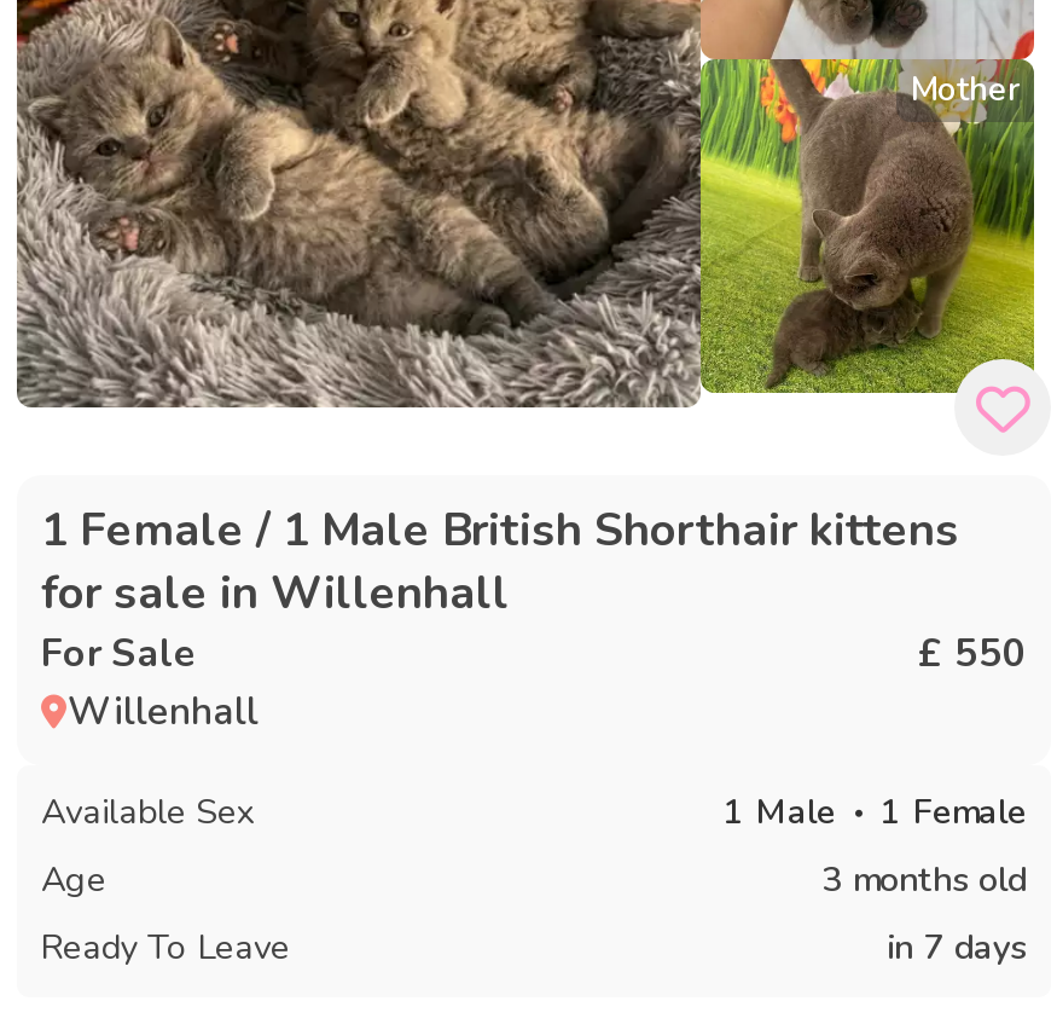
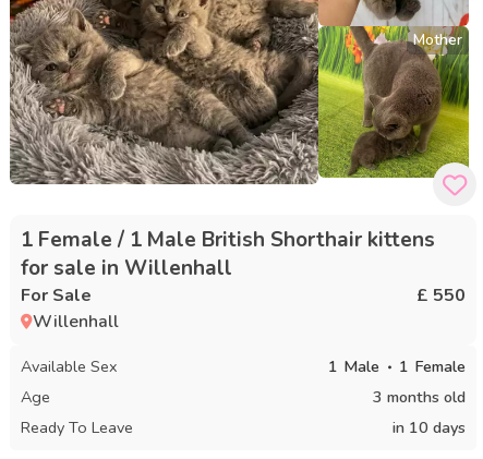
- in 7 days
+ in 10 days
